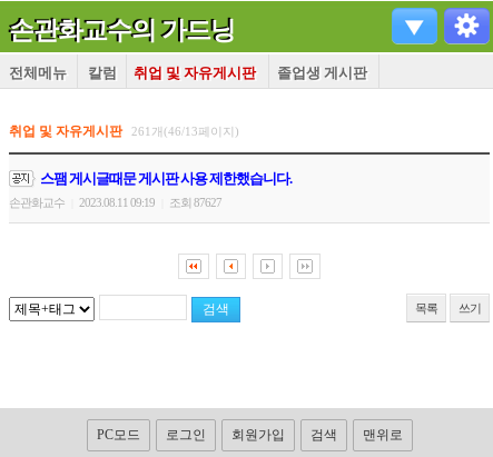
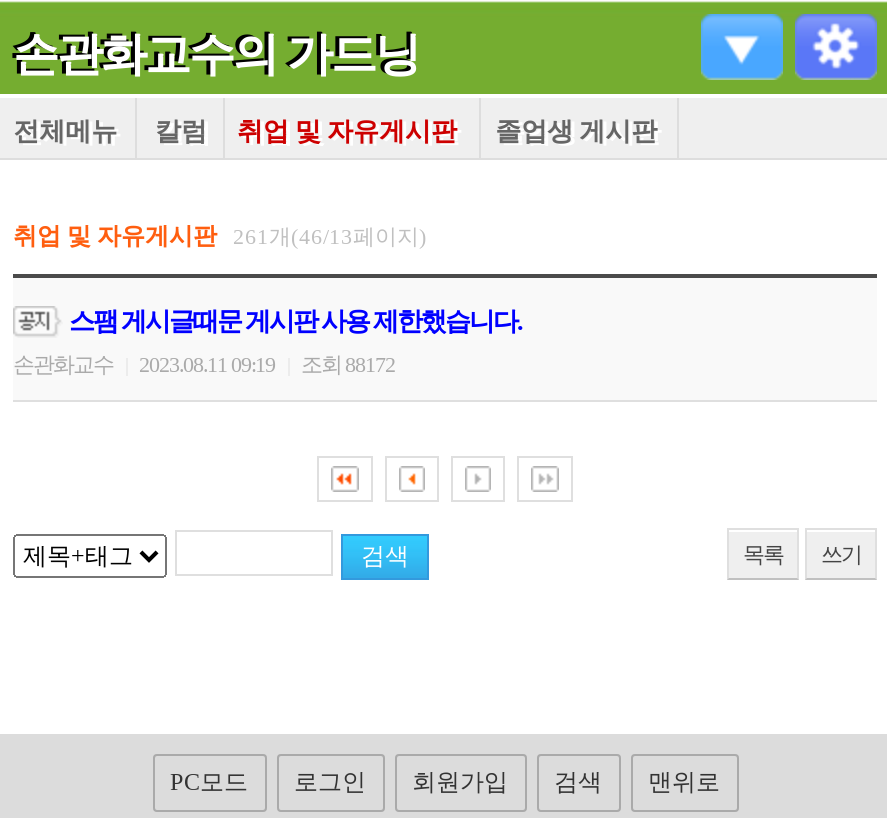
- 손관화교수 2023.08.11 09:19 조회 87627
+ 손관화교수 2023.08.11 09:19 조회 88172
